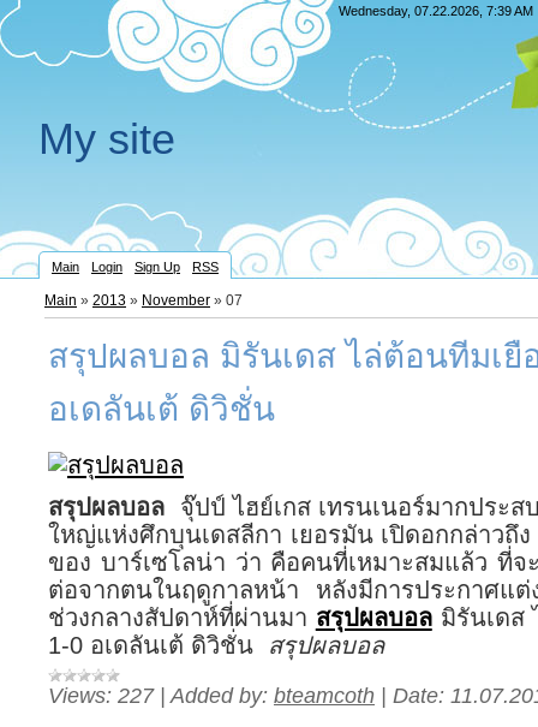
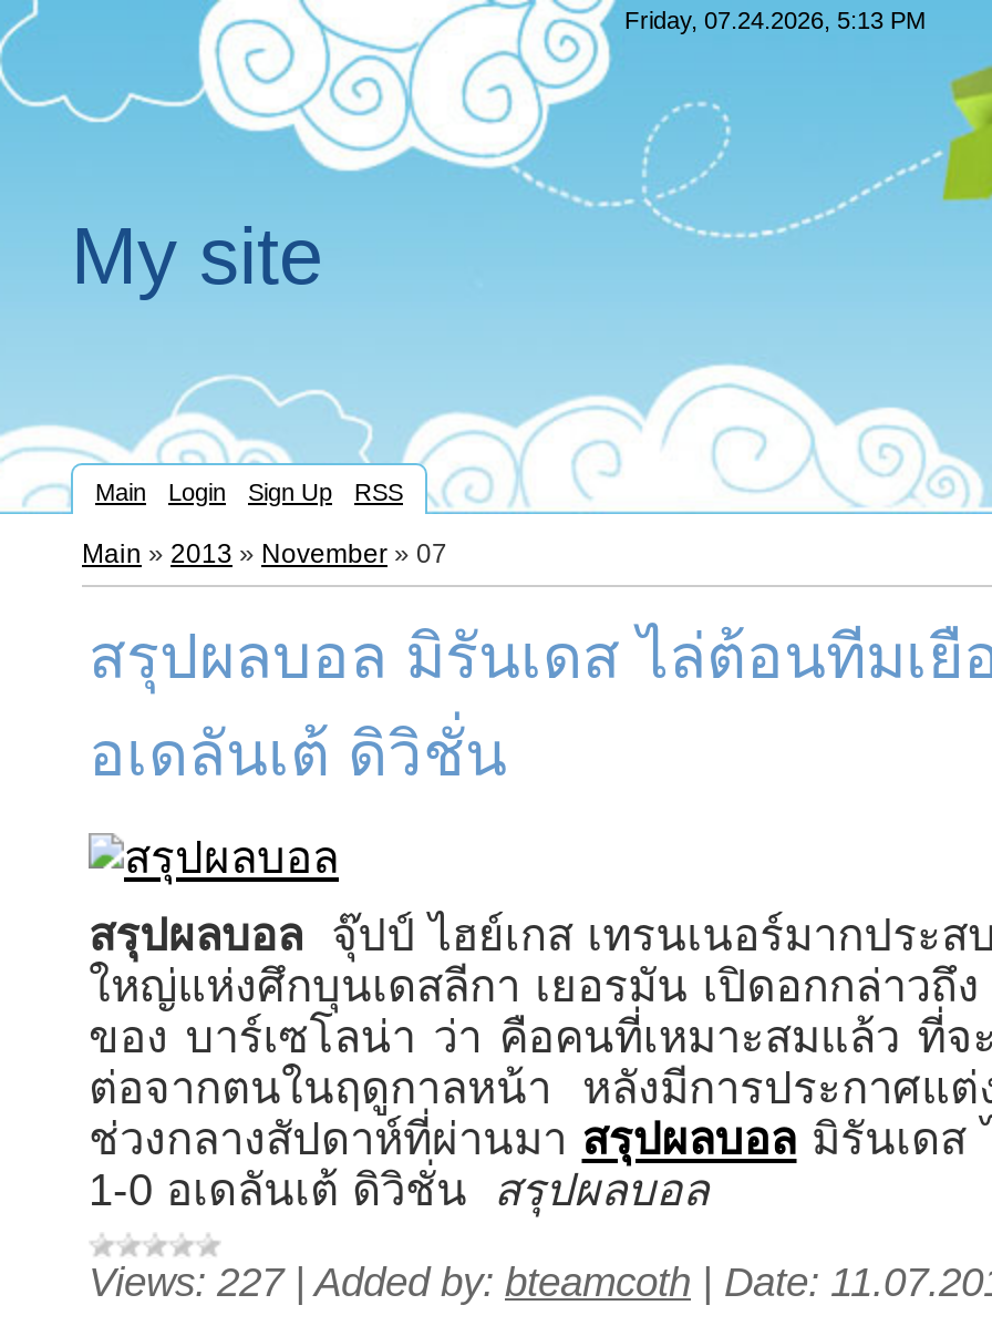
- Wednesday, 07.22.2026, 7:39 AM
+ Friday, 07.24.2026, 5:13 PM
